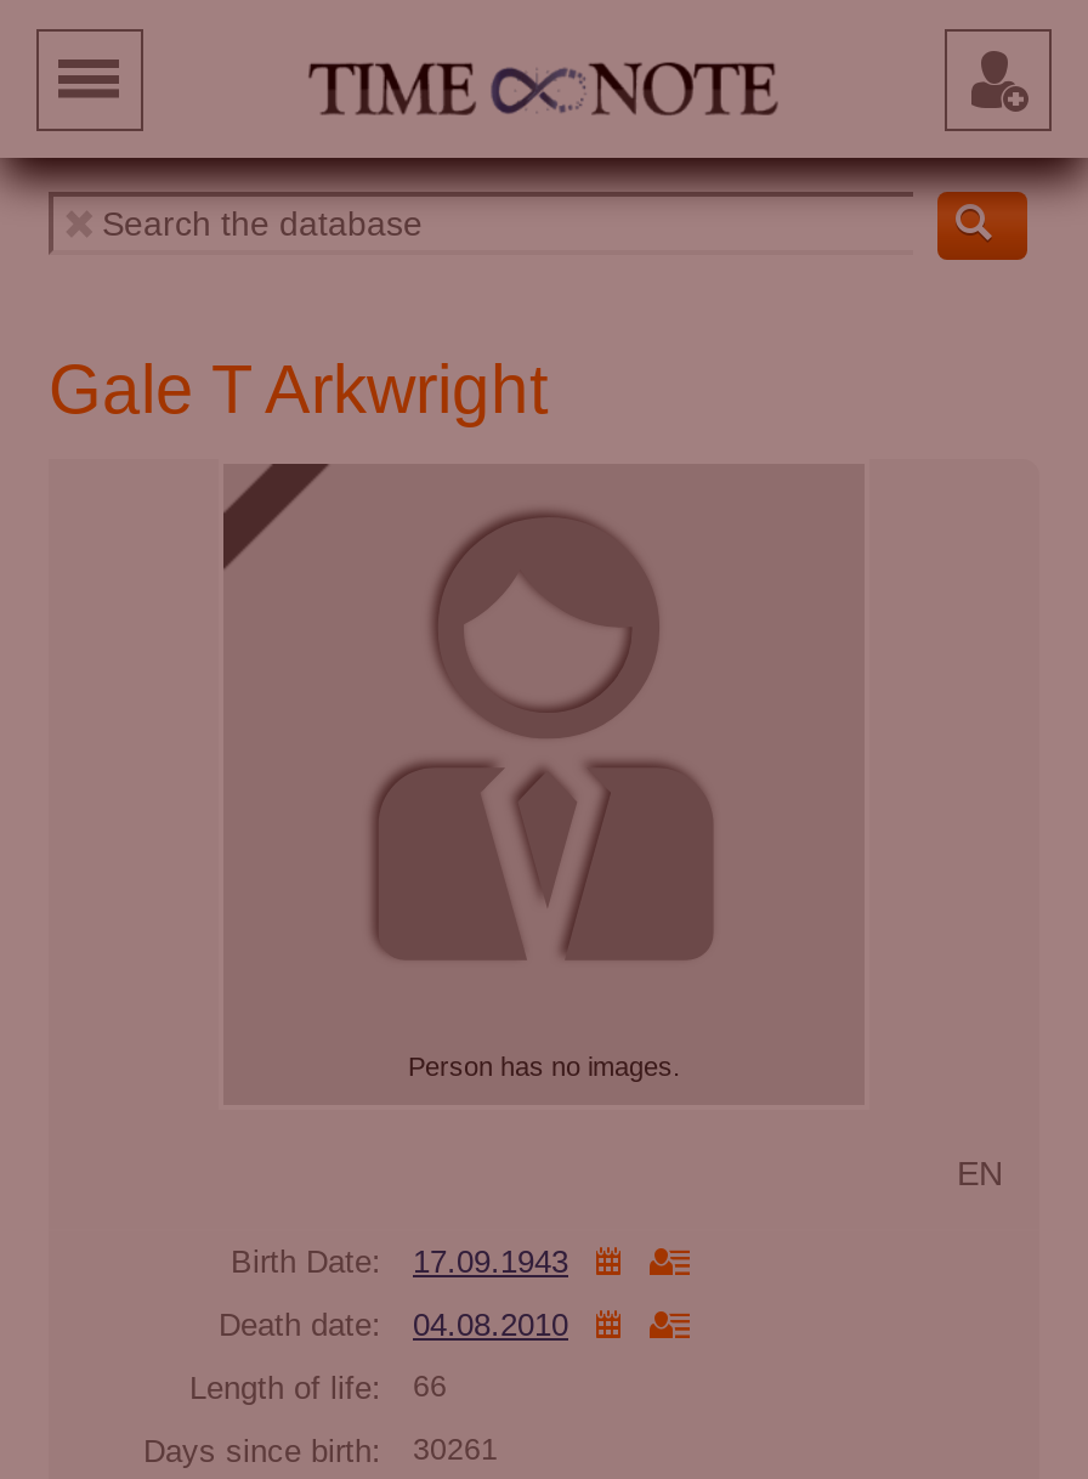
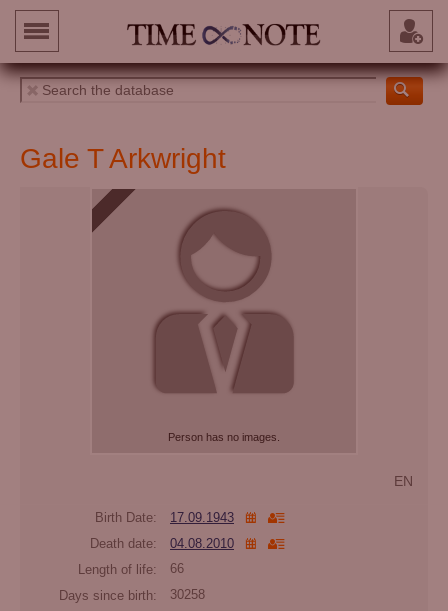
- Days since birth: 30261
+ Days since birth: 30258
